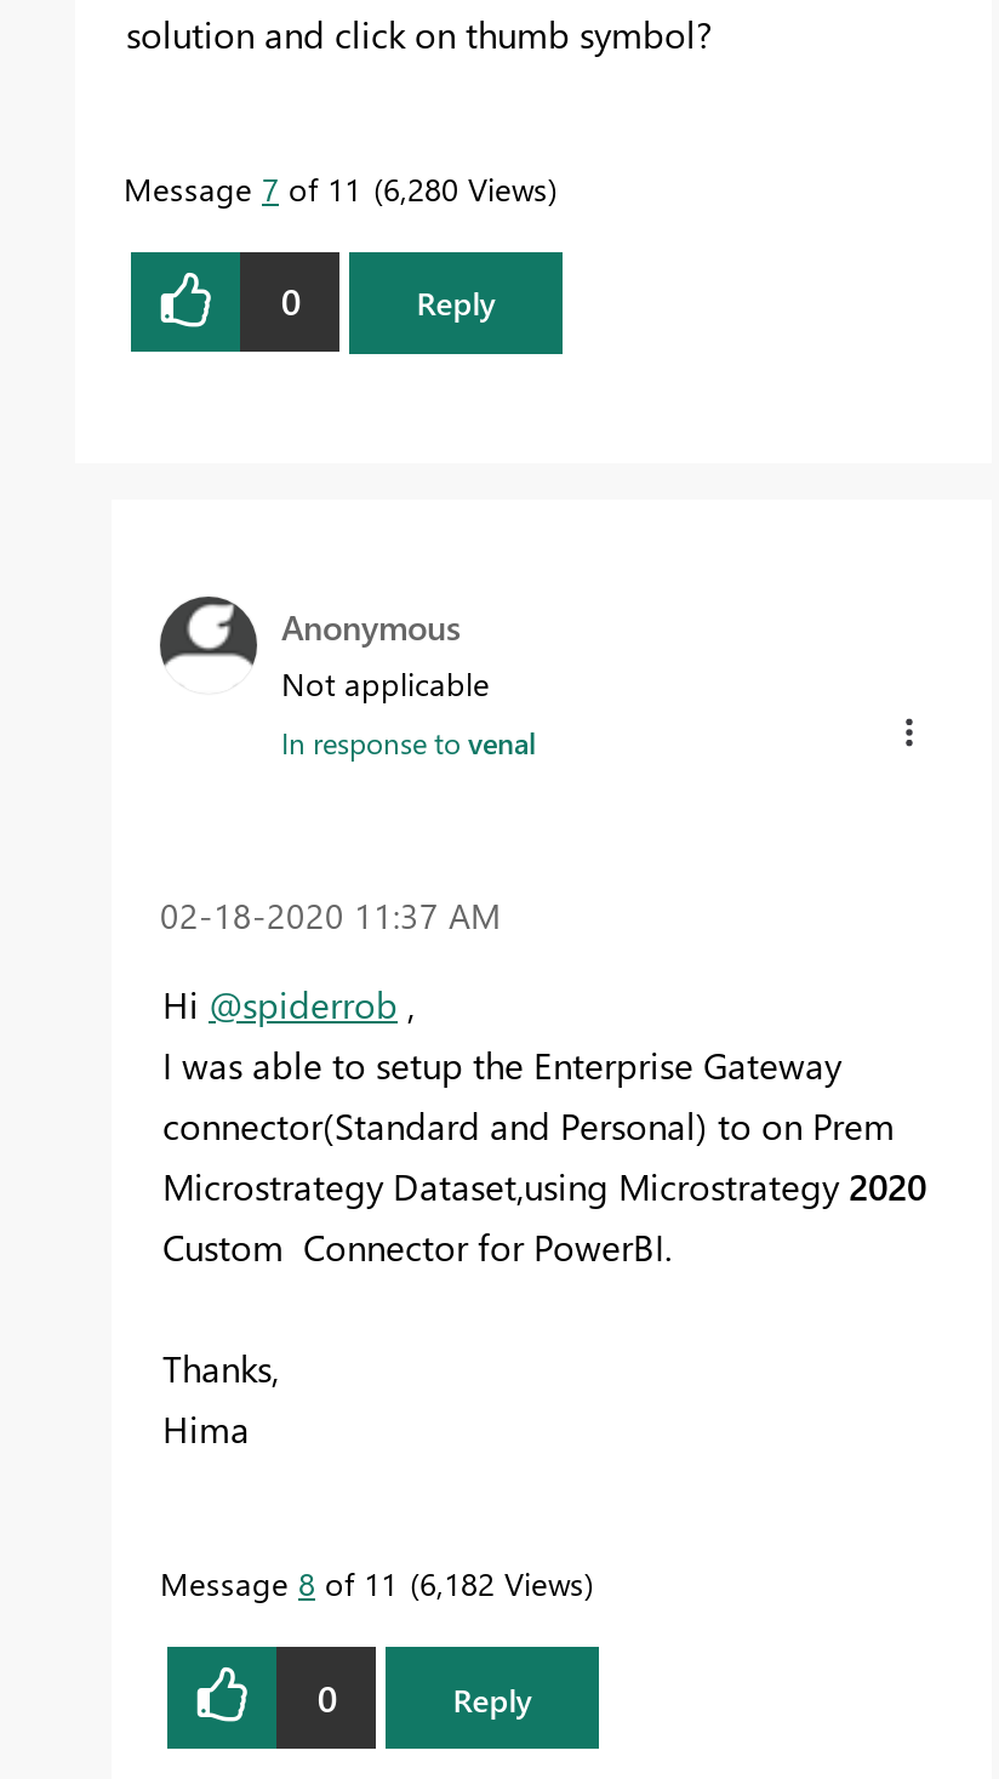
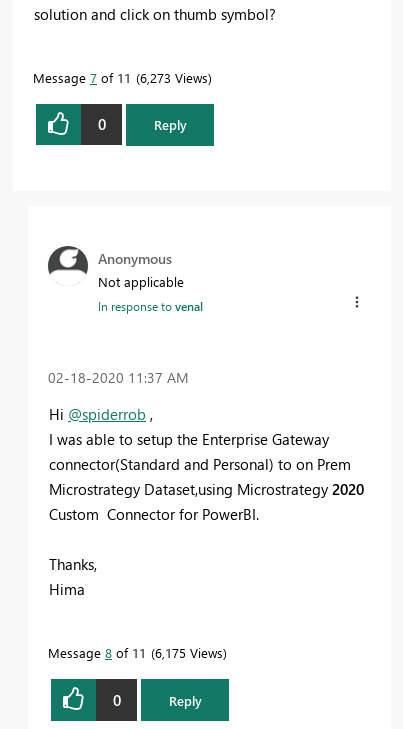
- Message 7 of 11 6,280 Views
+ Message 7 of 11 6,273 Views

- Message 8 of 11 6,182 Views
+ Message 8 of 11 6,175 Views
